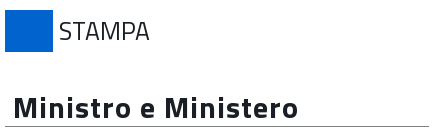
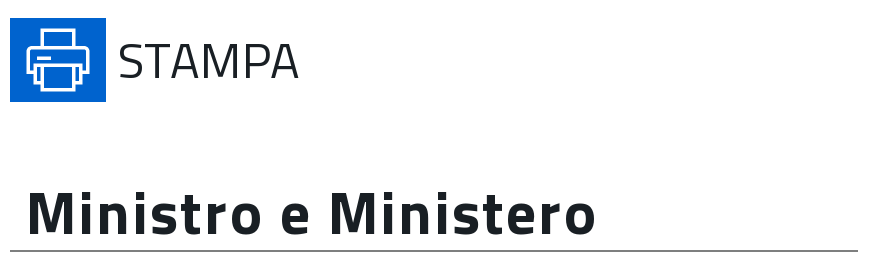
+ [image]
